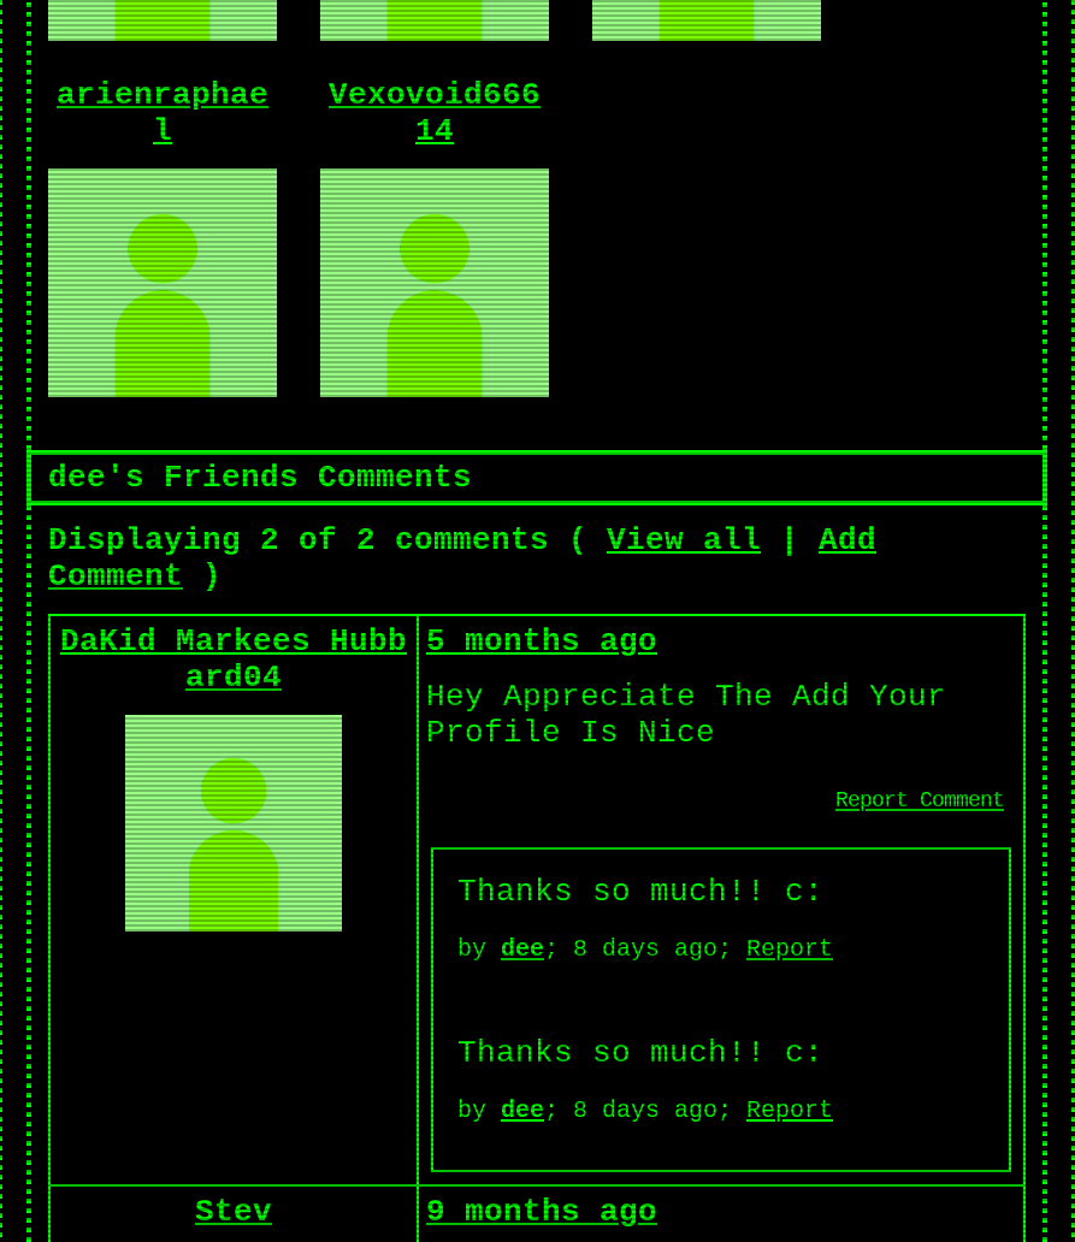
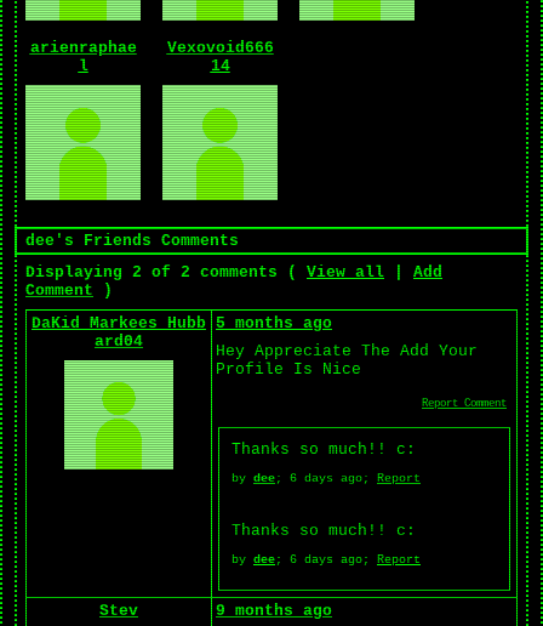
- by dee; 8 days ago; Report
+ by dee; 6 days ago; Report

- by dee; 8 days ago; Report
+ by dee; 6 days ago; Report
